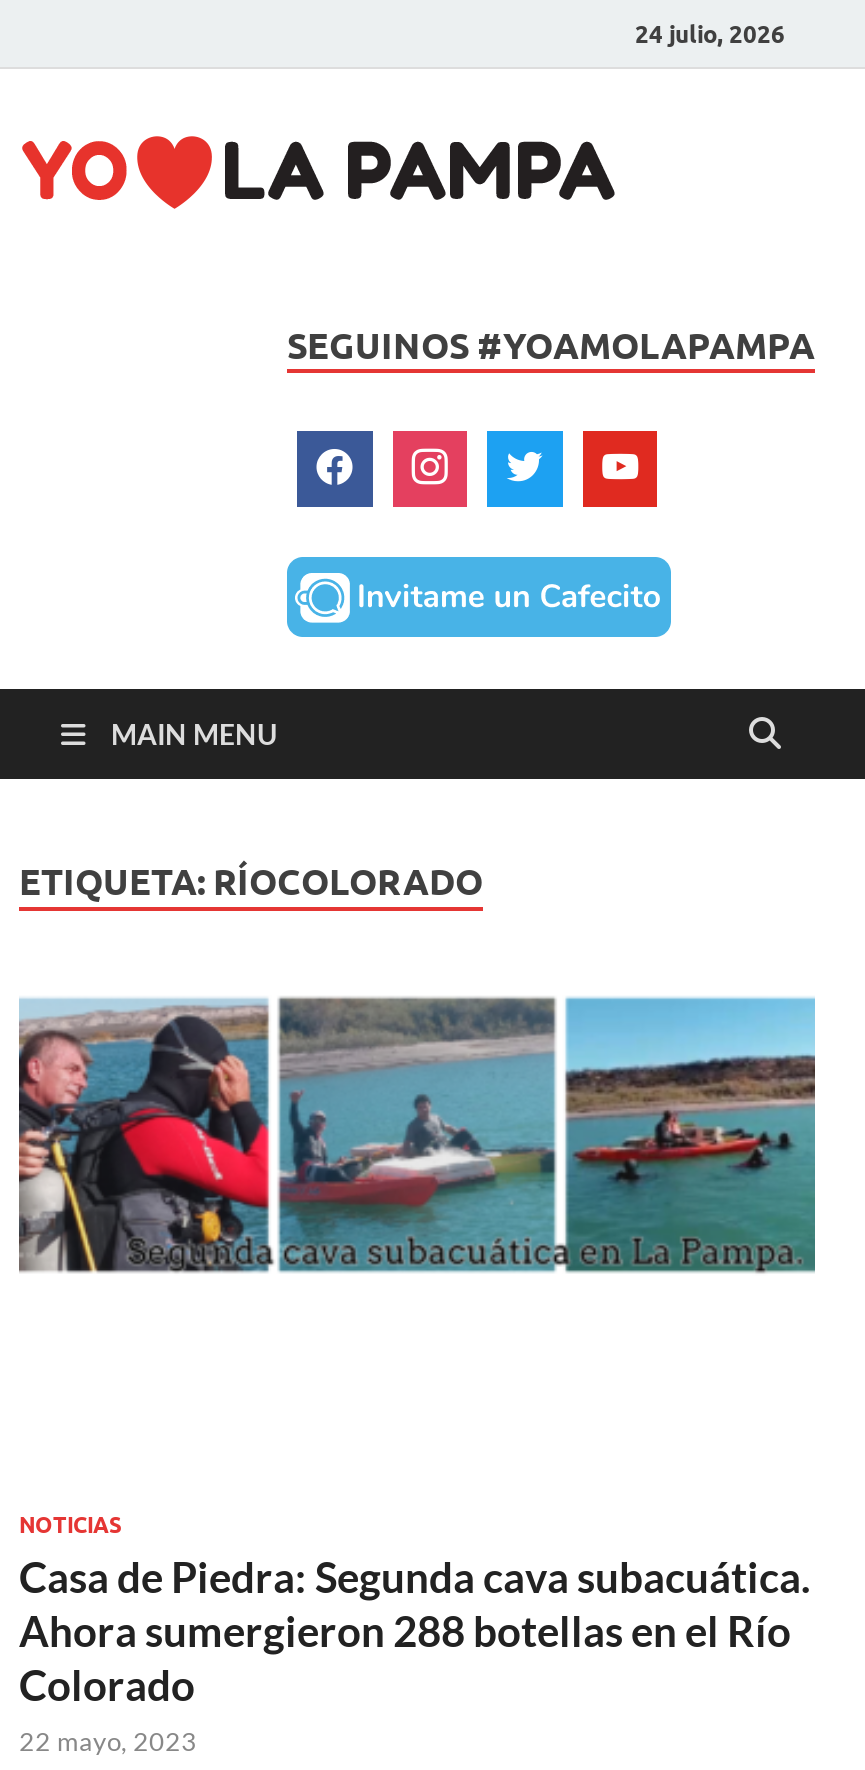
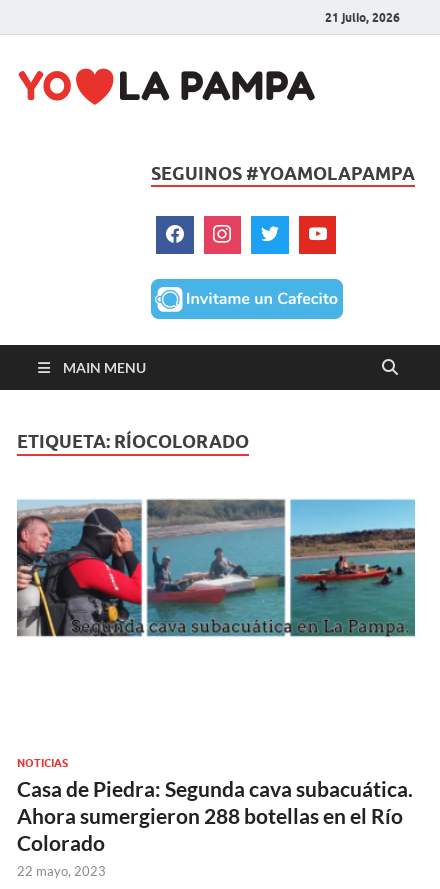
- 24 julio, 2026
+ 21 julio, 2026
